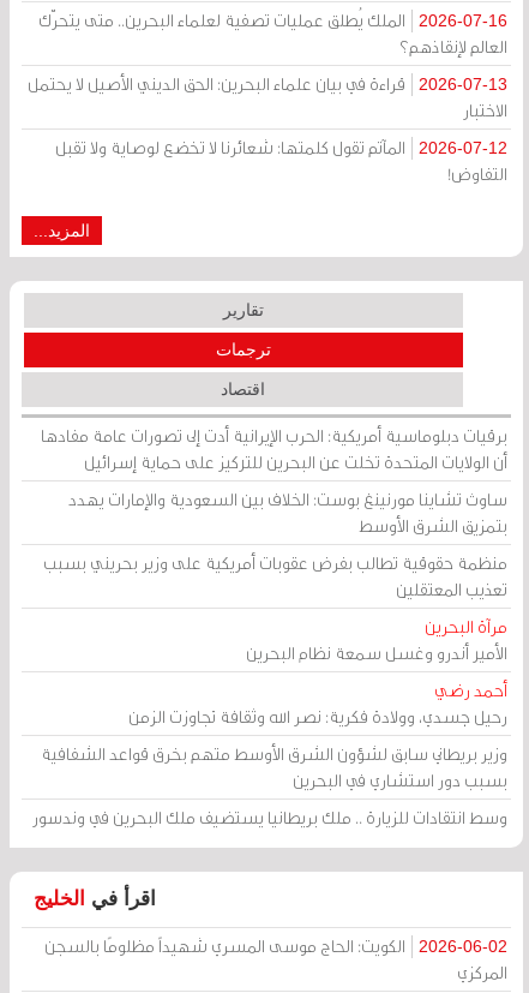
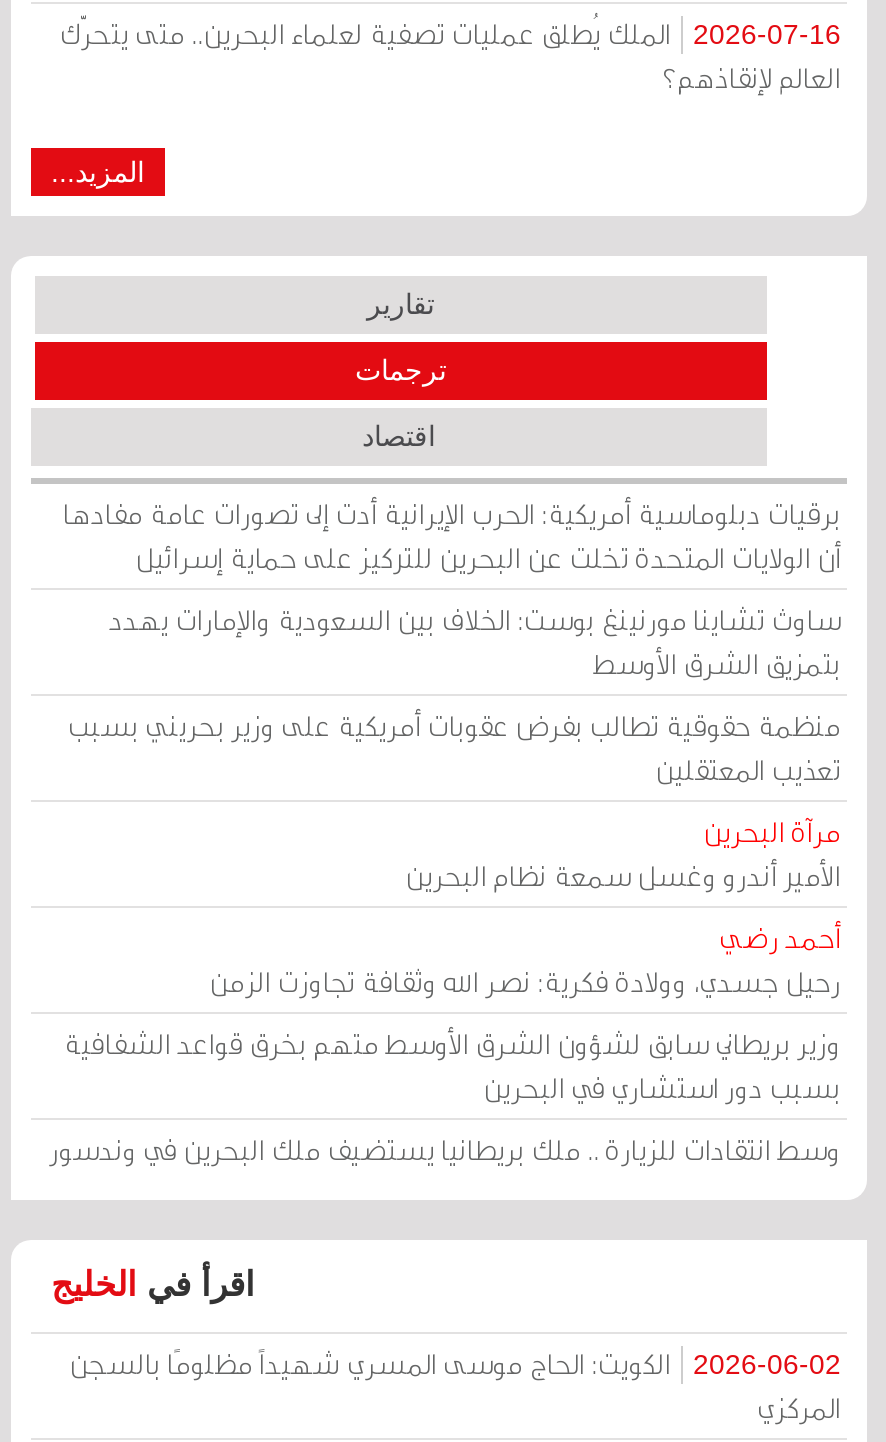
- 2026-07-13
- قراءة في بيان علماء البحرين: الحق الديني الأصيل لا يحتمل
- الاختبار
- 2026-07-12
- المآتم تقول كلمتها: شعائرنا لا تخضع لوصاية ولا تقبل
- التفاوض!
